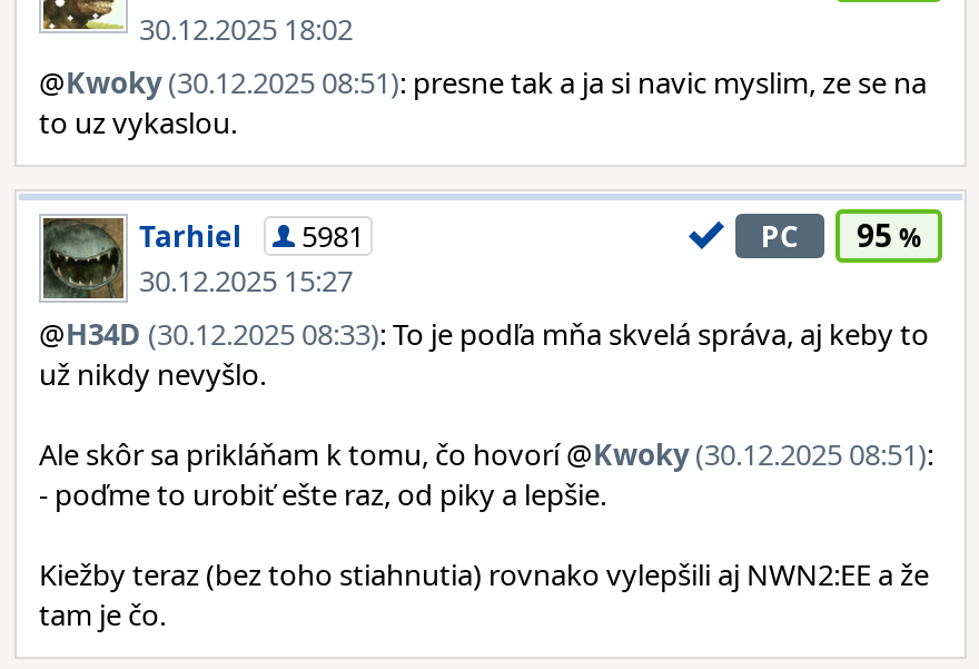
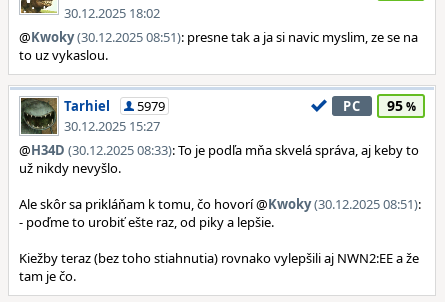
- Tarhiel 5981
+ Tarhiel 5979
